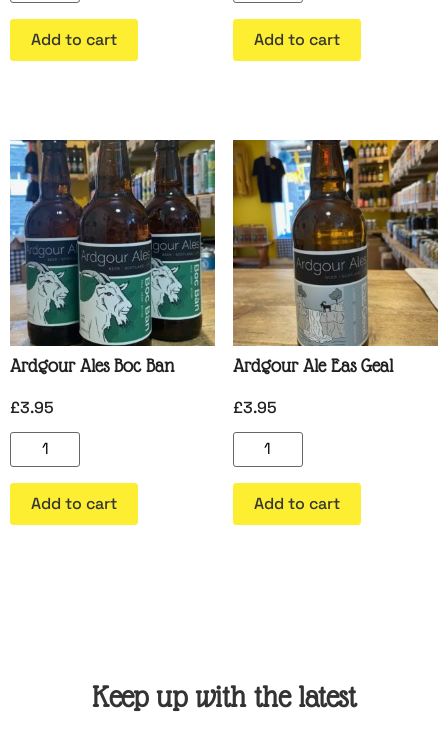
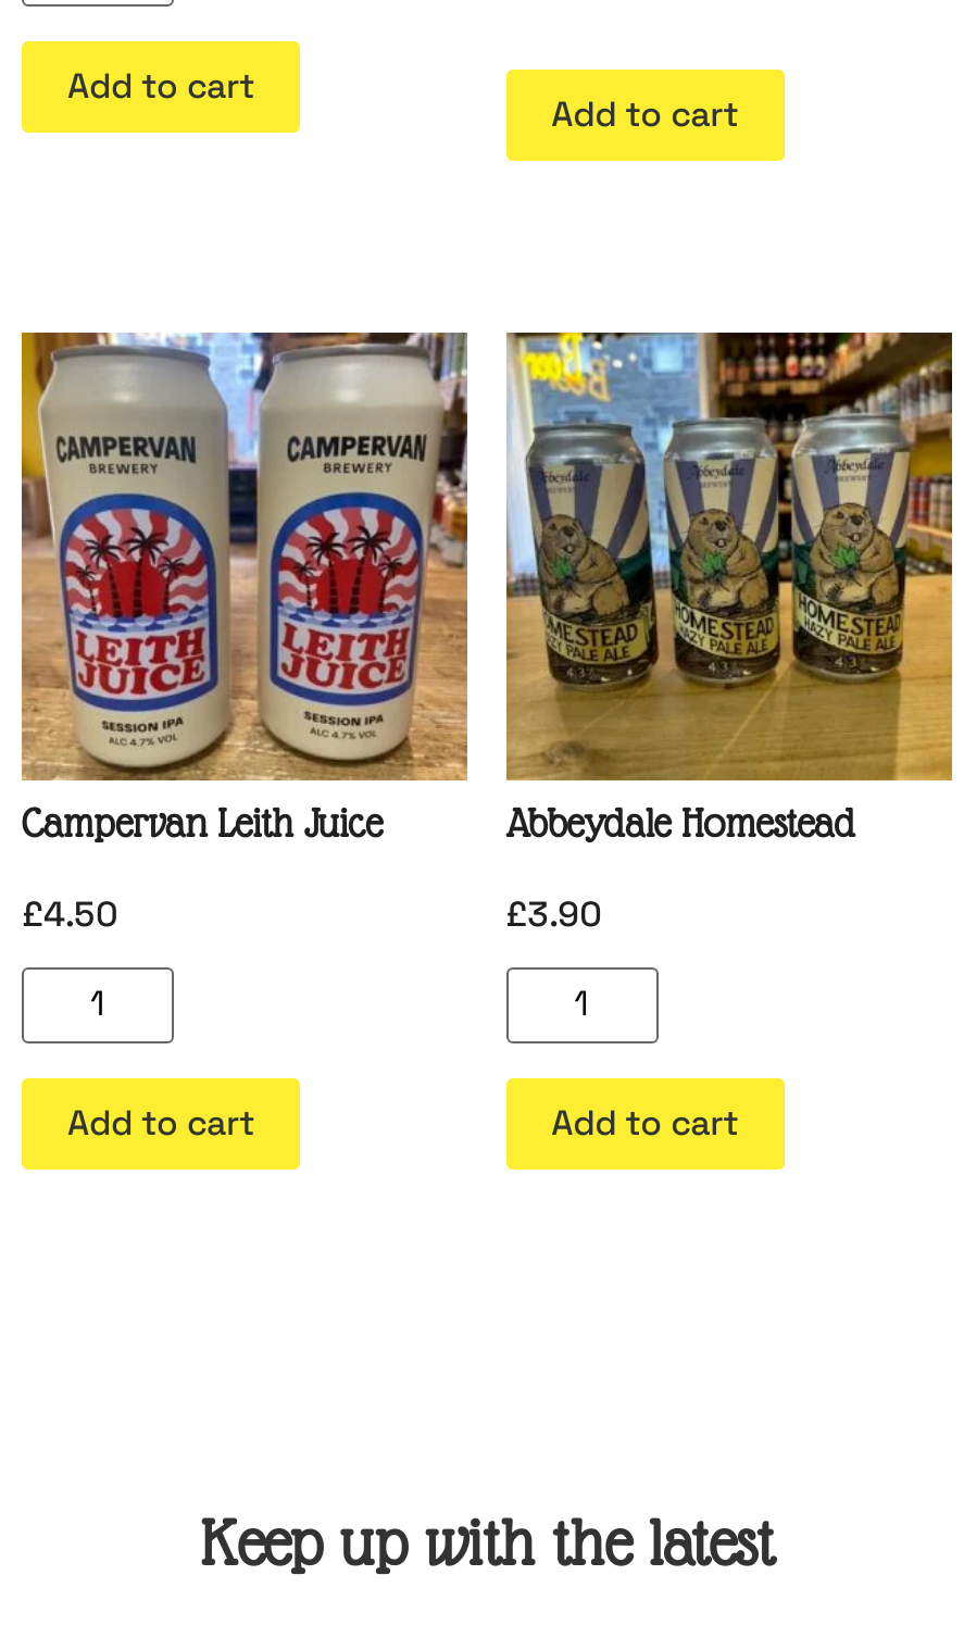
- [image]
- Ardgour Ales Boc Ban
+ [image]
+ Campervan Leith Juice

- [image]
- Ardgour Ale Eas Geal
+ [image]
+ Abbeydale Homestead

- £3.95
+ £4.50

- £3.95
+ £3.90
